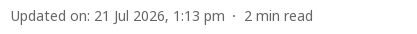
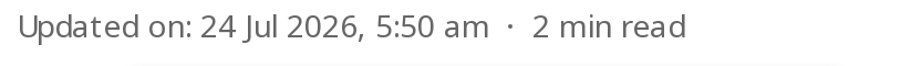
- Updated on: 21 Jul 2026, 1:13 pm
+ Updated on: 24 Jul 2026, 5:50 am
